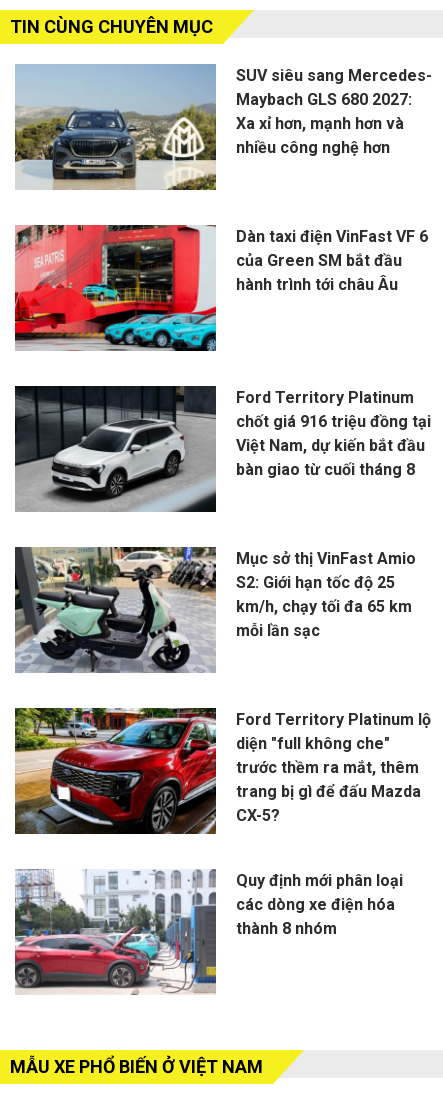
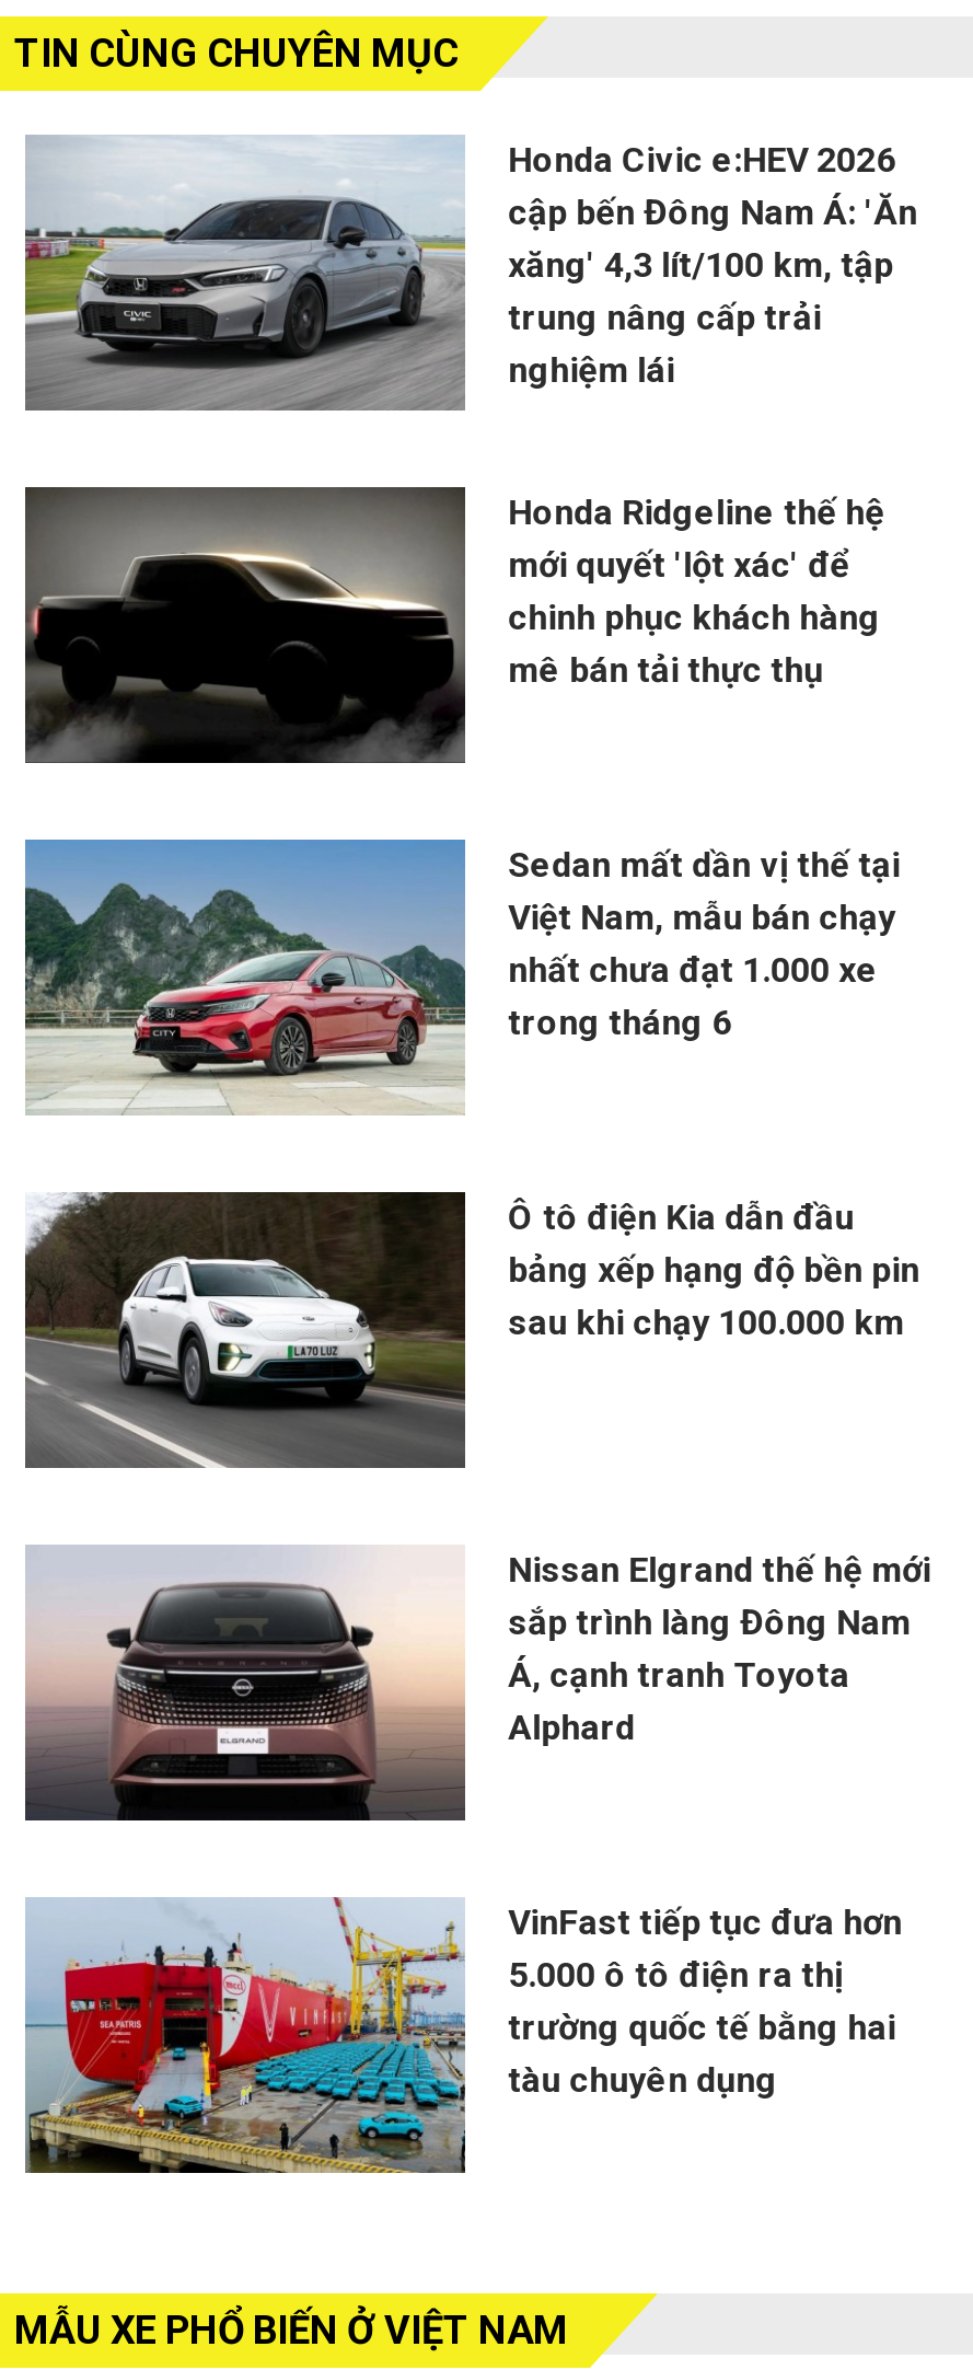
- [image]
- SUV siêu sang Mercedes-
- Maybach GLS 680 2027:
- Xa xỉ hơn, mạnh hơn và
- nhiều công nghệ hơn
+ [image]
+ Honda Civic e:HEV 2026
+ cập bến Đông Nam Á: 'Ăn
+ xăng' 4,3 lít/100 km, tập
+ trung nâng cấp trải
+ nghiệm lái

- [image]
- Dàn taxi điện VinFast VF 6
- của Green SM bắt đầu
- hành trình tới châu Âu
+ [image]
+ Honda Ridgeline thế hệ
+ mới quyết 'lột xác' để
+ chinh phục khách hàng
+ mê bán tải thực thụ

- [image]
- Ford Territory Platinum
- chốt giá 916 triệu đồng tại
- Việt Nam, dự kiến bắt đầu
- bàn giao từ cuối tháng 8
+ [image]
+ Sedan mất dần vị thế tại
+ Việt Nam, mẫu bán chạy
+ nhất chưa đạt 1.000 xe
+ trong tháng 6

- [image]
- Mục sở thị VinFast Amio
- S2: Giới hạn tốc độ 25
- km/h, chạy tối đa 65 km
- mỗi lần sạc
+ [image]
+ Ô tô điện Kia dẫn đầu
+ bảng xếp hạng độ bền pin
+ sau khi chạy 100.000 km

- [image]
- Ford Territory Platinum lộ
- diện "full không che"
- trước thềm ra mắt, thêm
- trang bị gì để đấu Mazda
- CX-5?
+ [image]
+ Nissan Elgrand thế hệ mới
+ sắp trình làng Đông Nam
+ Á, cạnh tranh Toyota
+ Alphard

- [image]
- Quy định mới phân loại
- các dòng xe điện hóa
- thành 8 nhóm
+ [image]
+ VinFast tiếp tục đưa hơn
+ 5.000 ô tô điện ra thị
+ trường quốc tế bằng hai
+ tàu chuyên dụng
